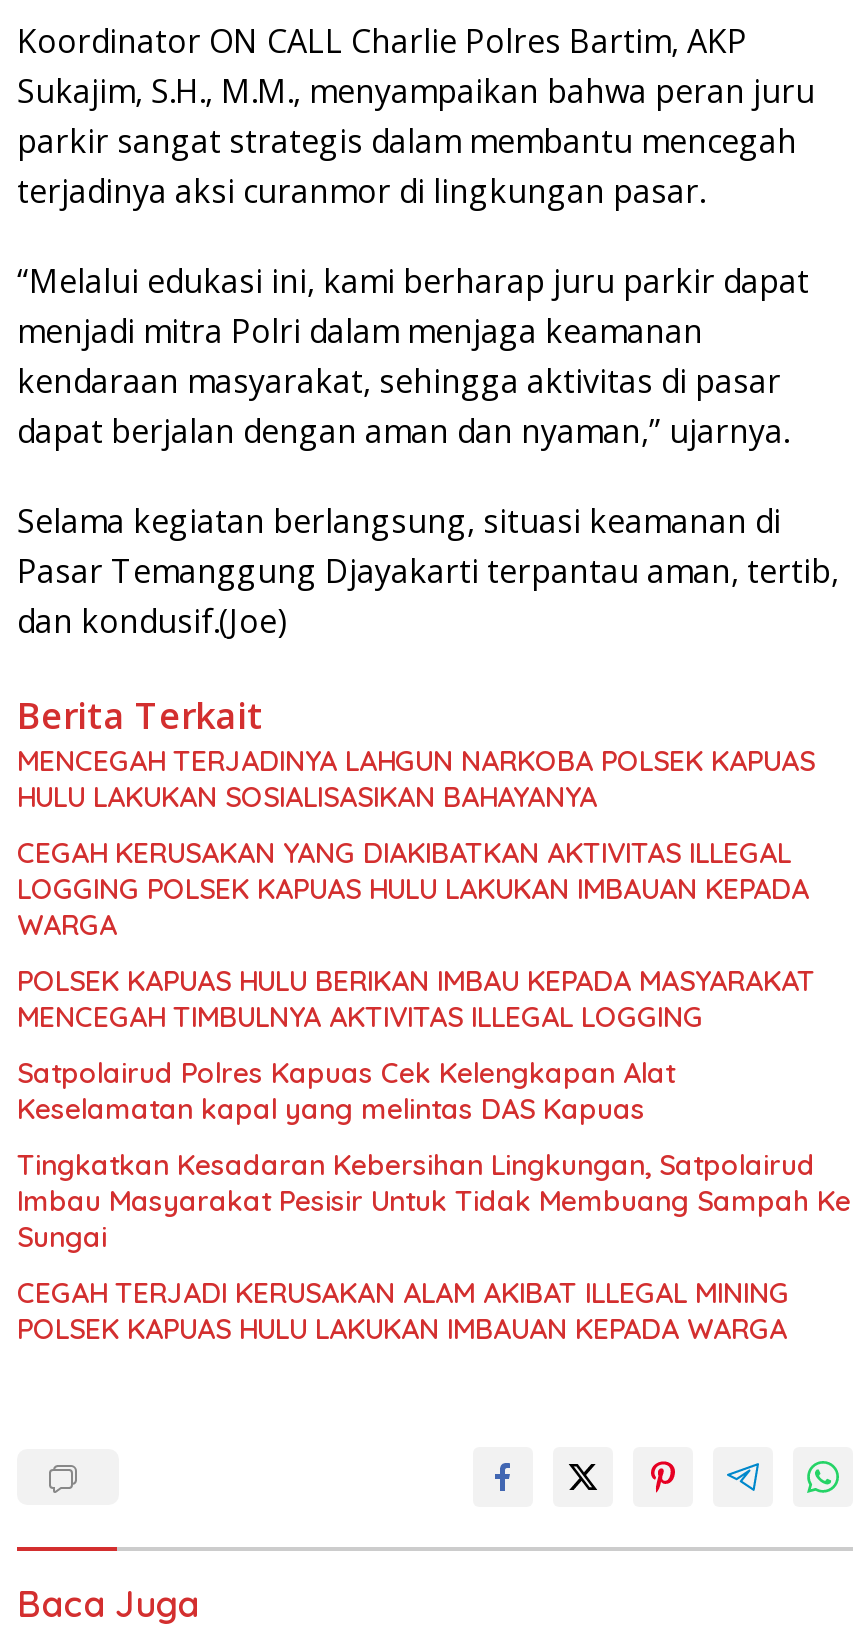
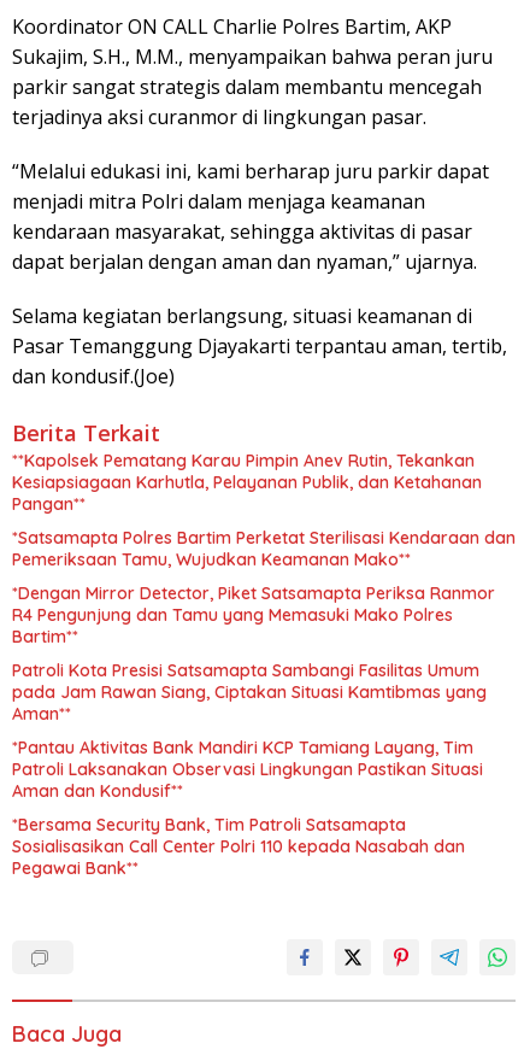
- MENCEGAH TERJADINYA LAHGUN NARKOBA POLSEK KAPUAS
- HULU LAKUKAN SOSIALISASIKAN BAHAYANYA
+ **Kapolsek Pematang Karau Pimpin Anev Rutin, Tekankan
+ Kesiapsiagaan Karhutla, Pelayanan Publik, dan Ketahanan
+ Pangan**

- CEGAH KERUSAKAN YANG DIAKIBATKAN AKTIVITAS ILLEGAL
- LOGGING POLSEK KAPUAS HULU LAKUKAN IMBAUAN KEPADA
- WARGA
+ *Satsamapta Polres Bartim Perketat Sterilisasi Kendaraan dan
+ Pemeriksaan Tamu, Wujudkan Keamanan Mako**

- POLSEK KAPUAS HULU BERIKAN IMBAU KEPADA MASYARAKAT
- MENCEGAH TIMBULNYA AKTIVITAS ILLEGAL LOGGING
+ *Dengan Mirror Detector, Piket Satsamapta Periksa Ranmor
+ R4 Pengunjung dan Tamu yang Memasuki Mako Polres
+ Bartim**

- Satpolairud Polres Kapuas Cek Kelengkapan Alat
- Keselamatan kapal yang melintas DAS Kapuas
+ Patroli Kota Presisi Satsamapta Sambangi Fasilitas Umum
+ pada Jam Rawan Siang, Ciptakan Situasi Kamtibmas yang
+ Aman**

- Tingkatkan Kesadaran Kebersihan Lingkungan, Satpolairud
- Imbau Masyarakat Pesisir Untuk Tidak Membuang Sampah Ke
- Sungai
+ *Pantau Aktivitas Bank Mandiri KCP Tamiang Layang, Tim
+ Patroli Laksanakan Observasi Lingkungan Pastikan Situasi
+ Aman dan Kondusif**

- CEGAH TERJADI KERUSAKAN ALAM AKIBAT ILLEGAL MINING
- POLSEK KAPUAS HULU LAKUKAN IMBAUAN KEPADA WARGA
+ *Bersama Security Bank, Tim Patroli Satsamapta
+ Sosialisasikan Call Center Polri 110 kepada Nasabah dan
+ Pegawai Bank**
